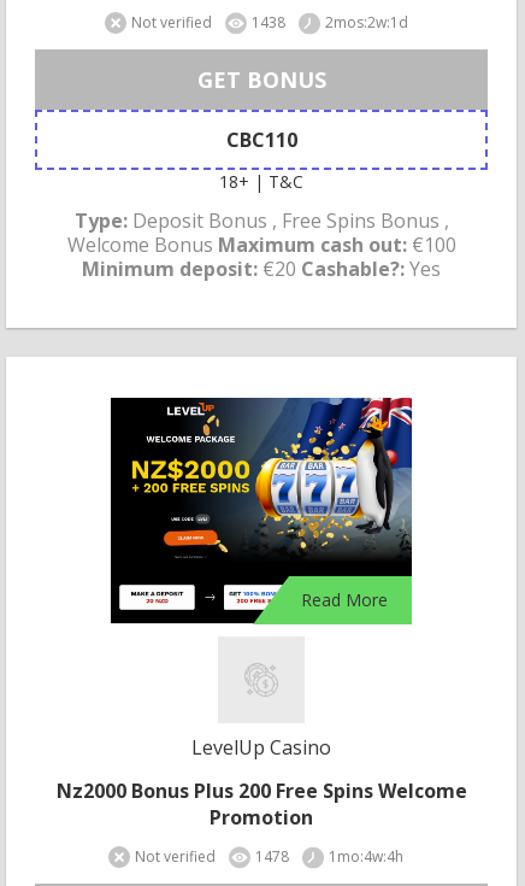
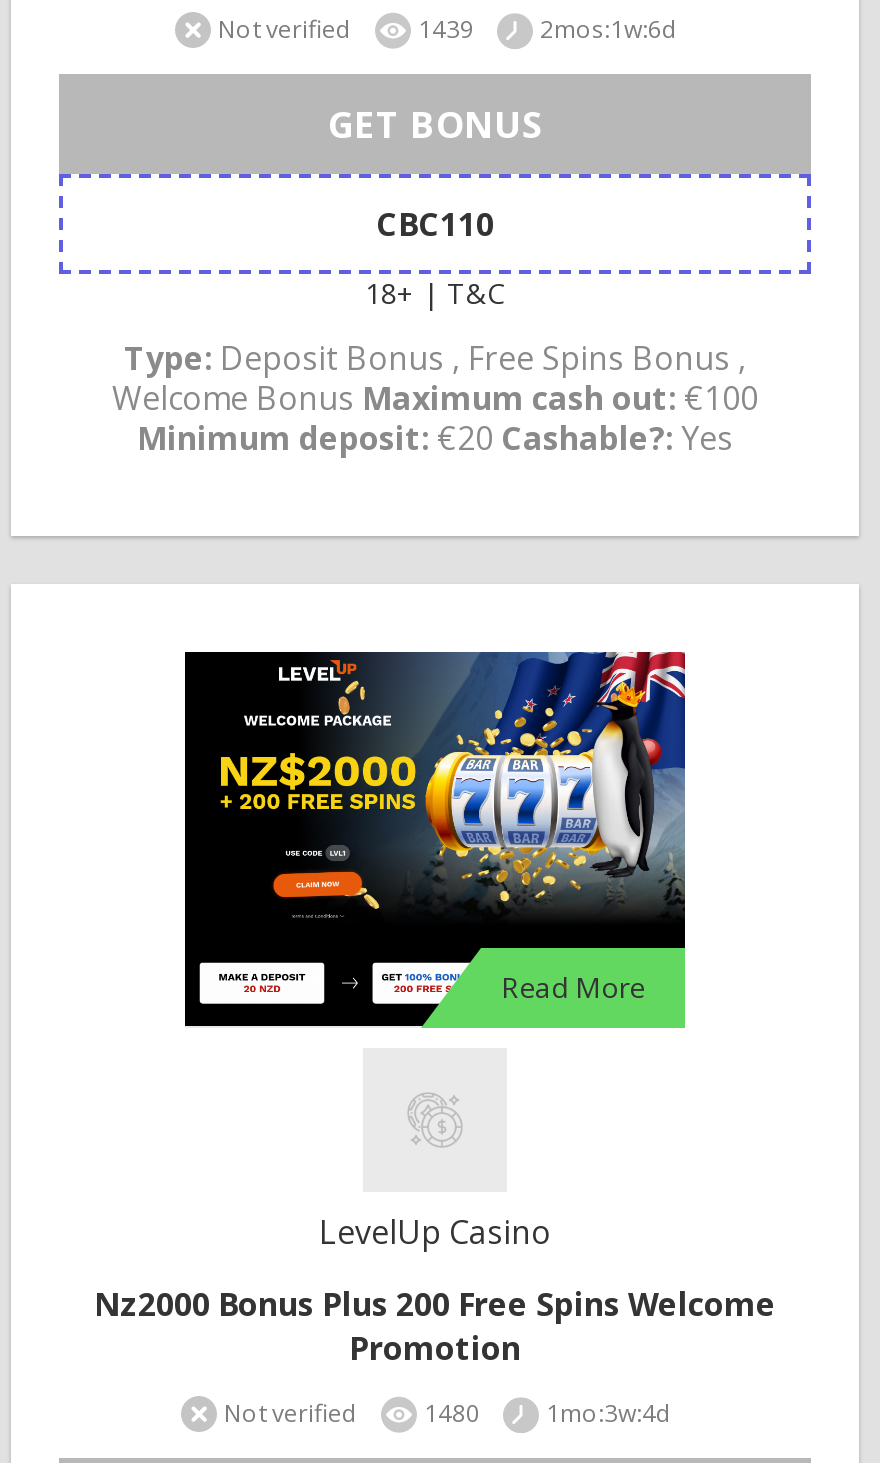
- 1438
- 2mos:2w:1d
+ 1439
+ 2mos:1w:6d

- 1478
- 1mo:4w:4h
+ 1480
+ 1mo:3w:4d
